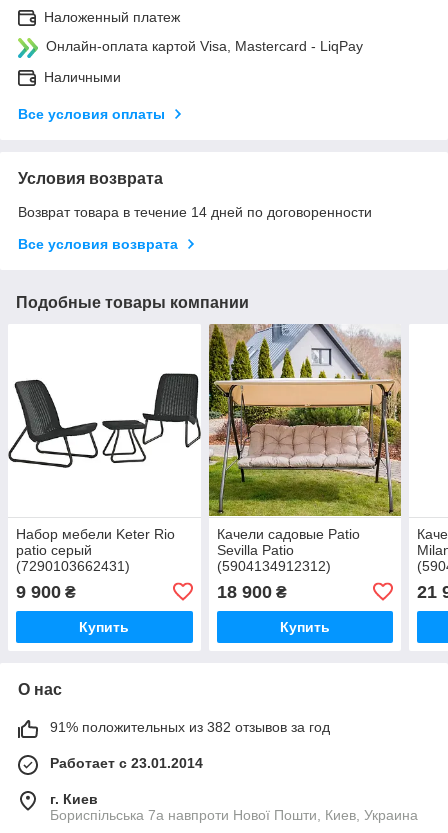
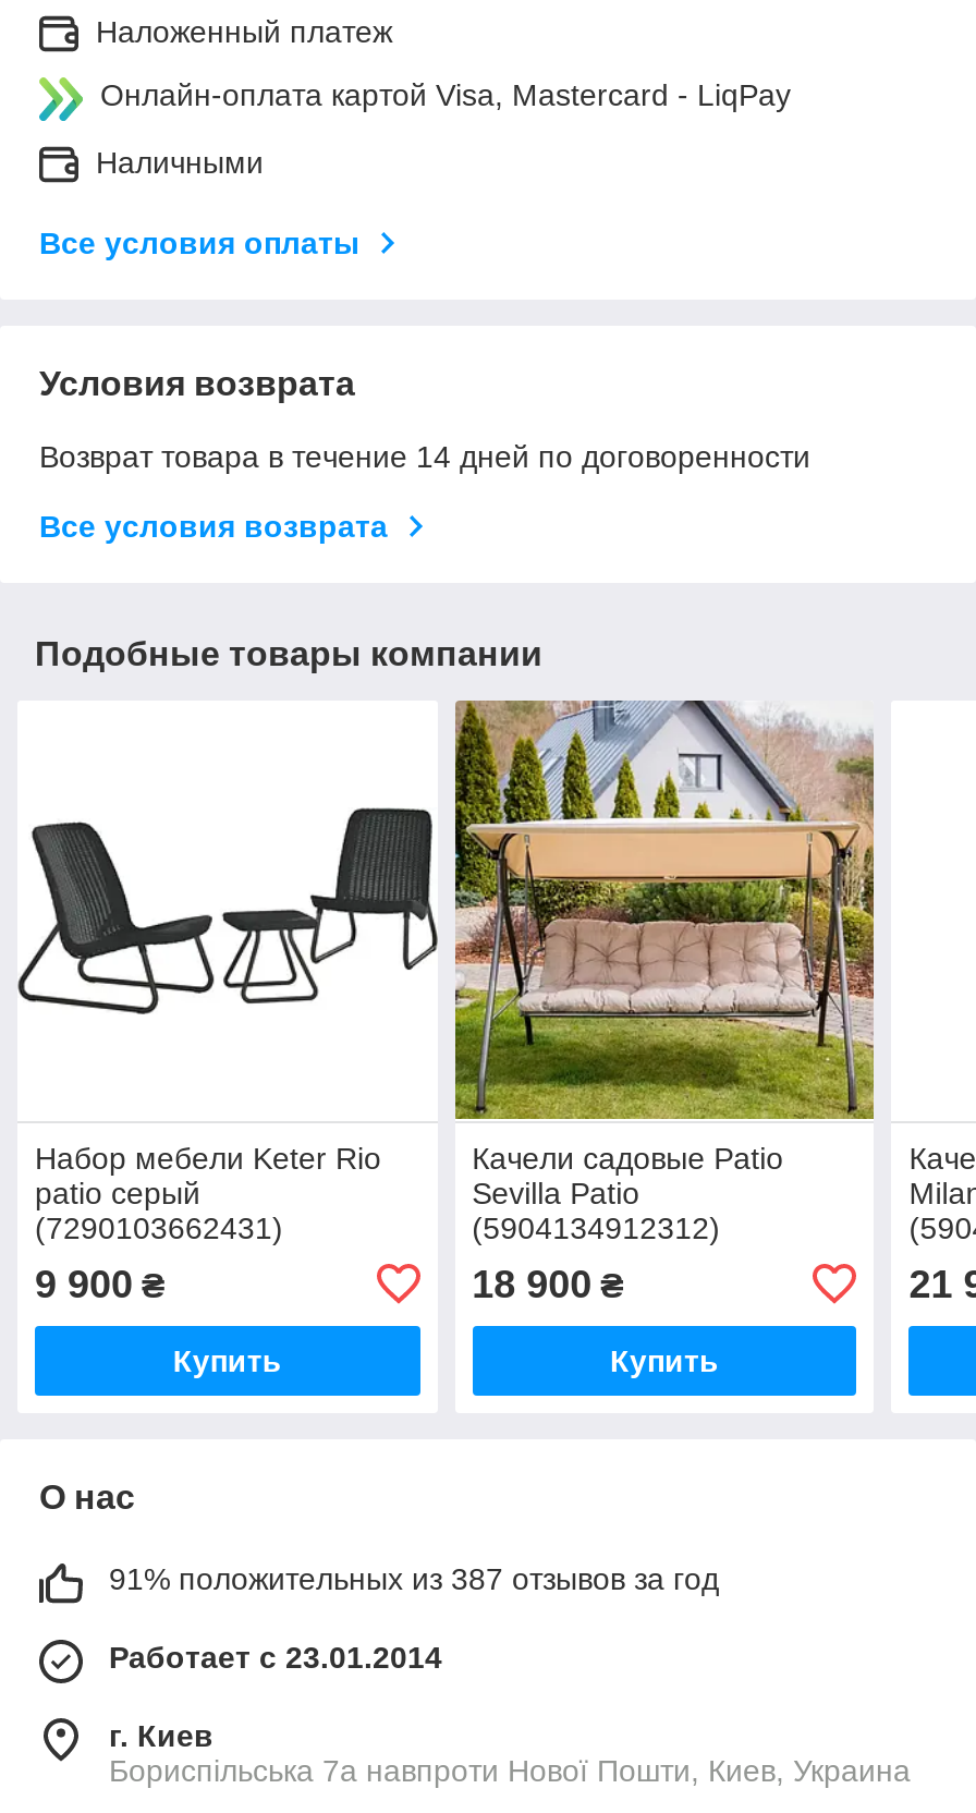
- 91% положительных из 382 отзывов за год
+ 91% положительных из 387 отзывов за год
